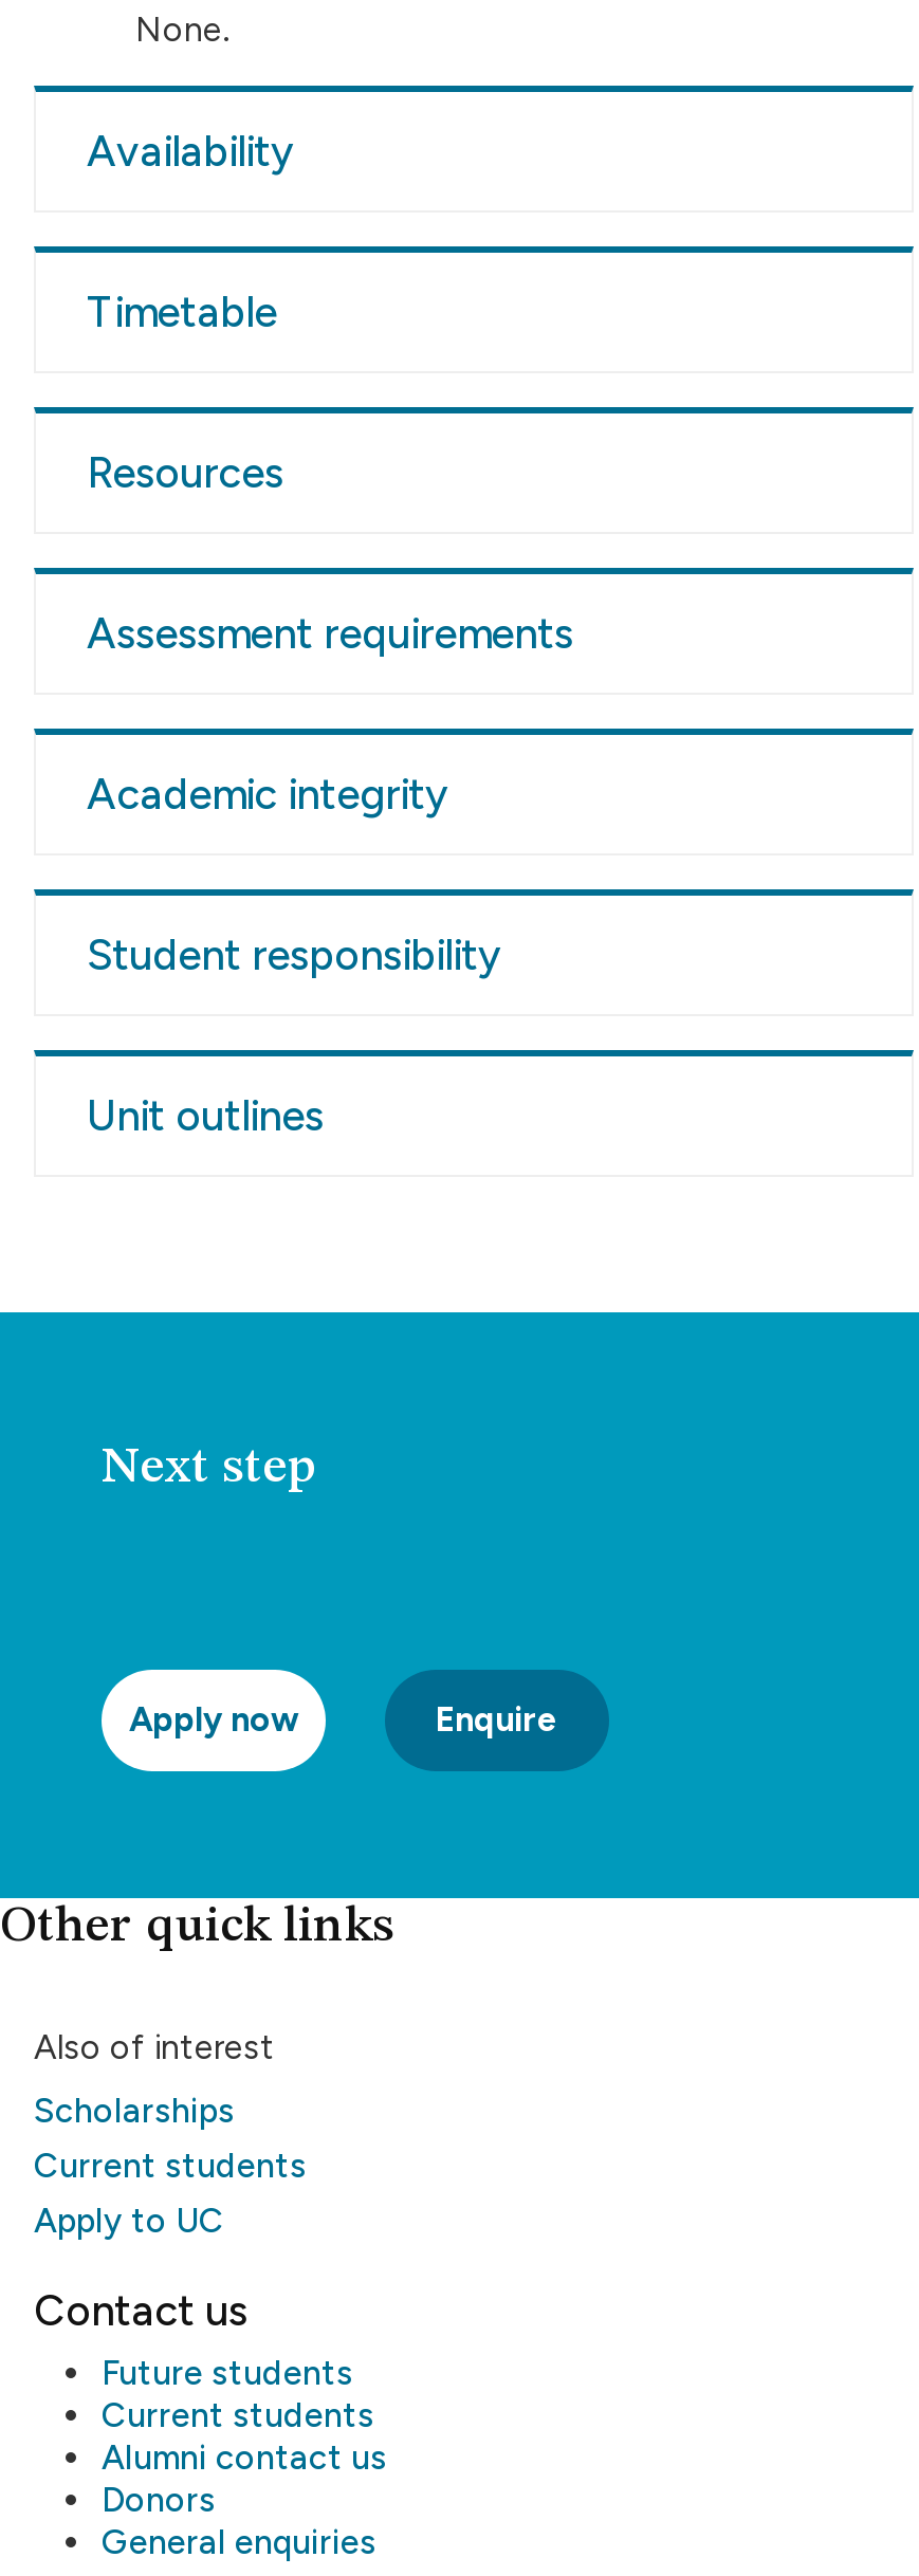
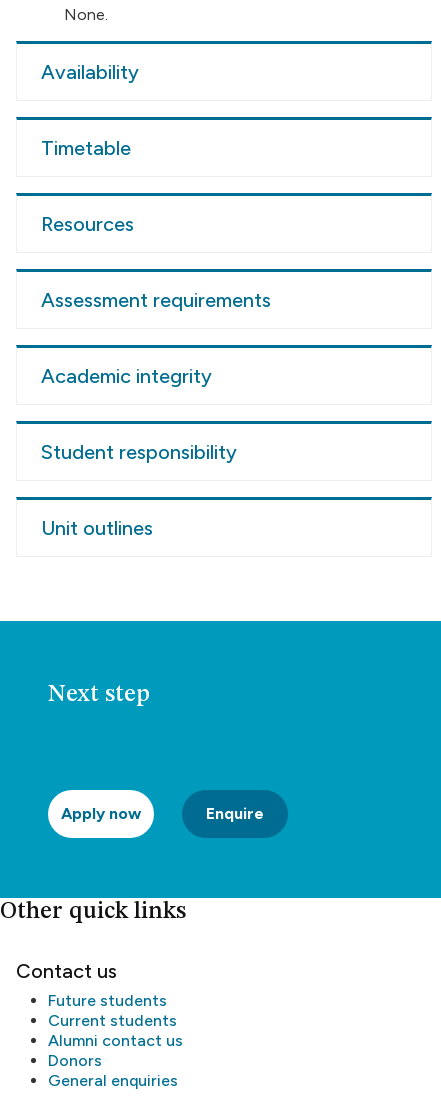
- Also of interest
- Scholarships
- Current students
- Apply to UC
